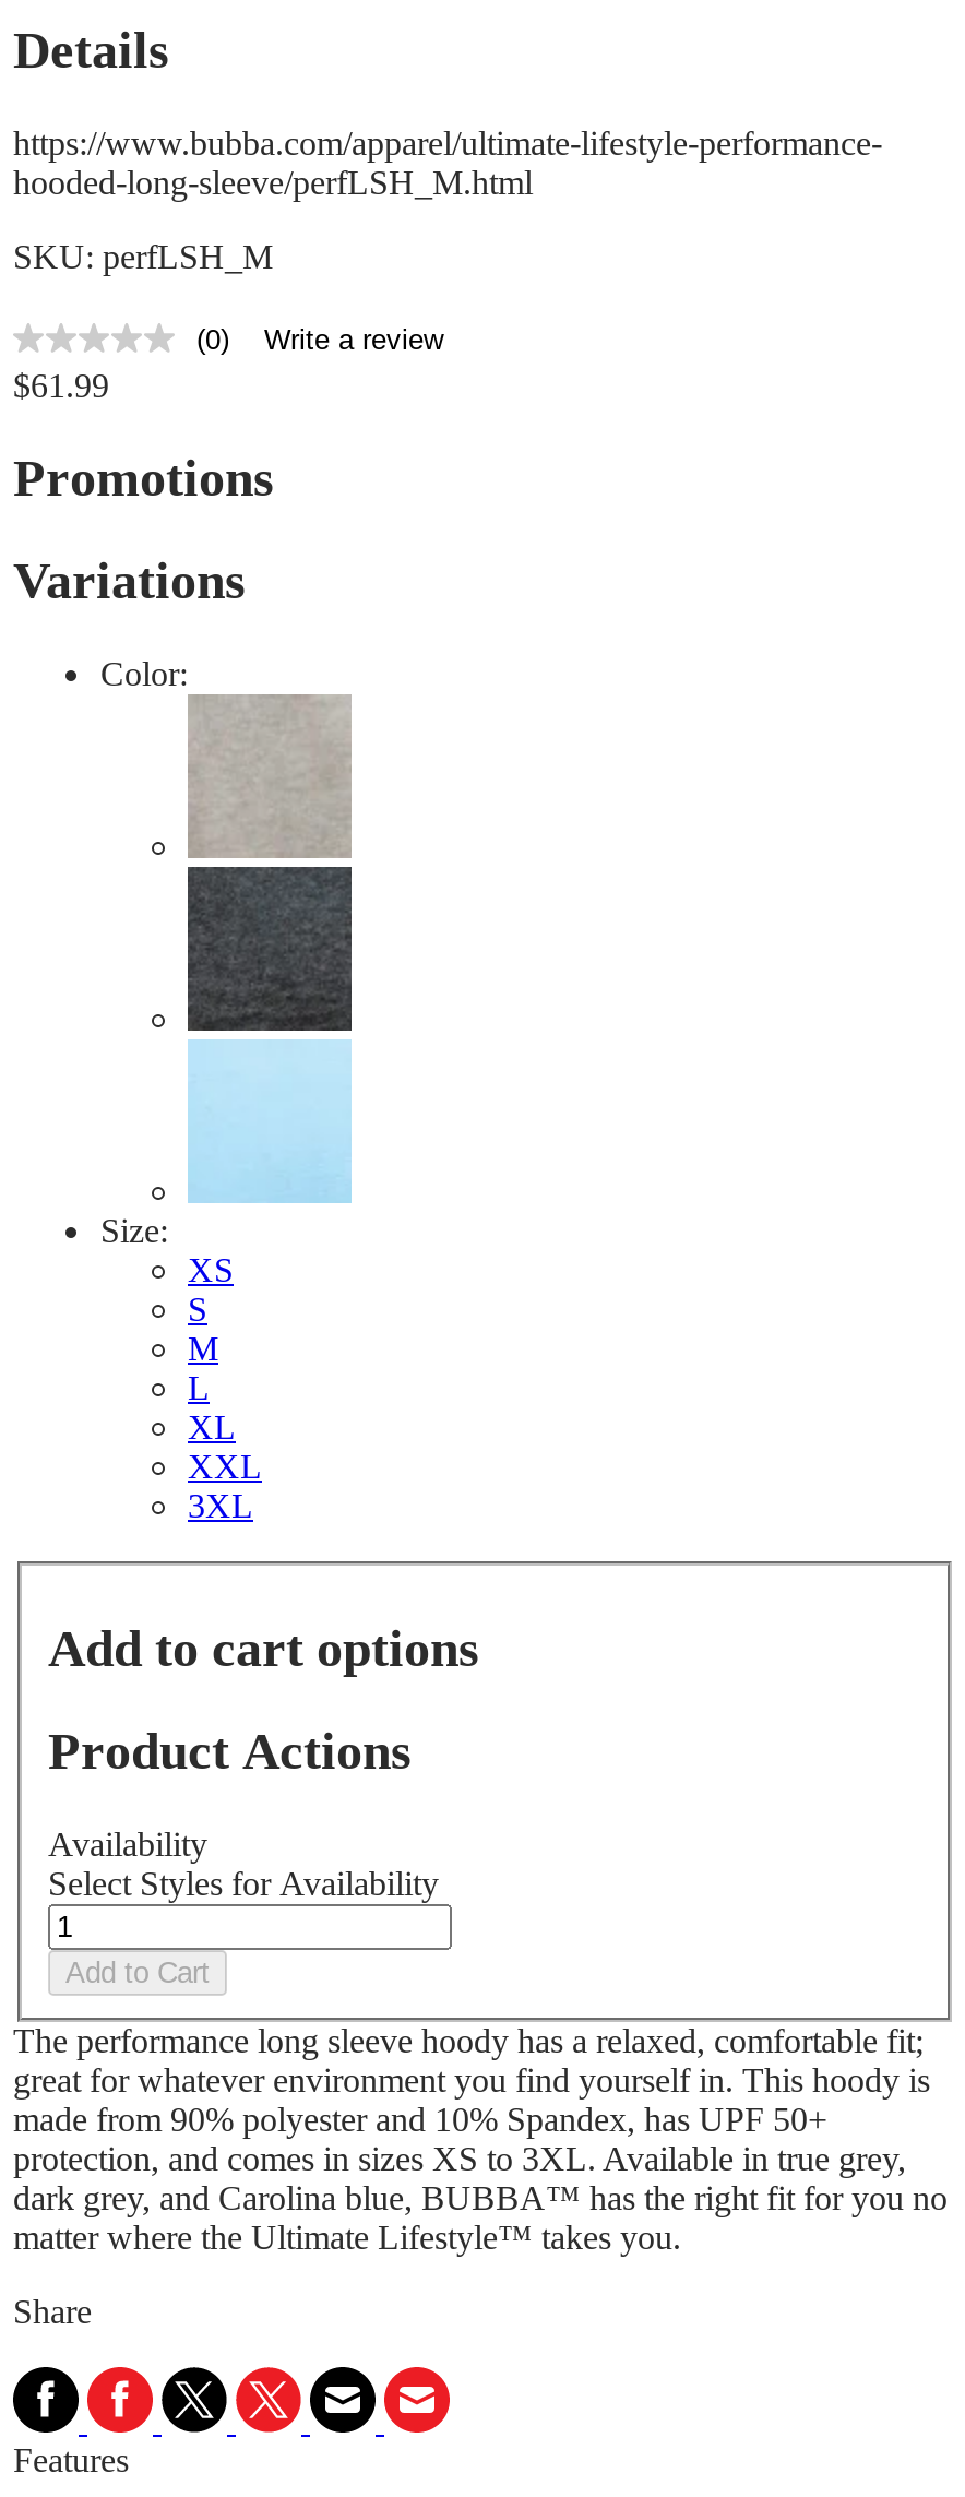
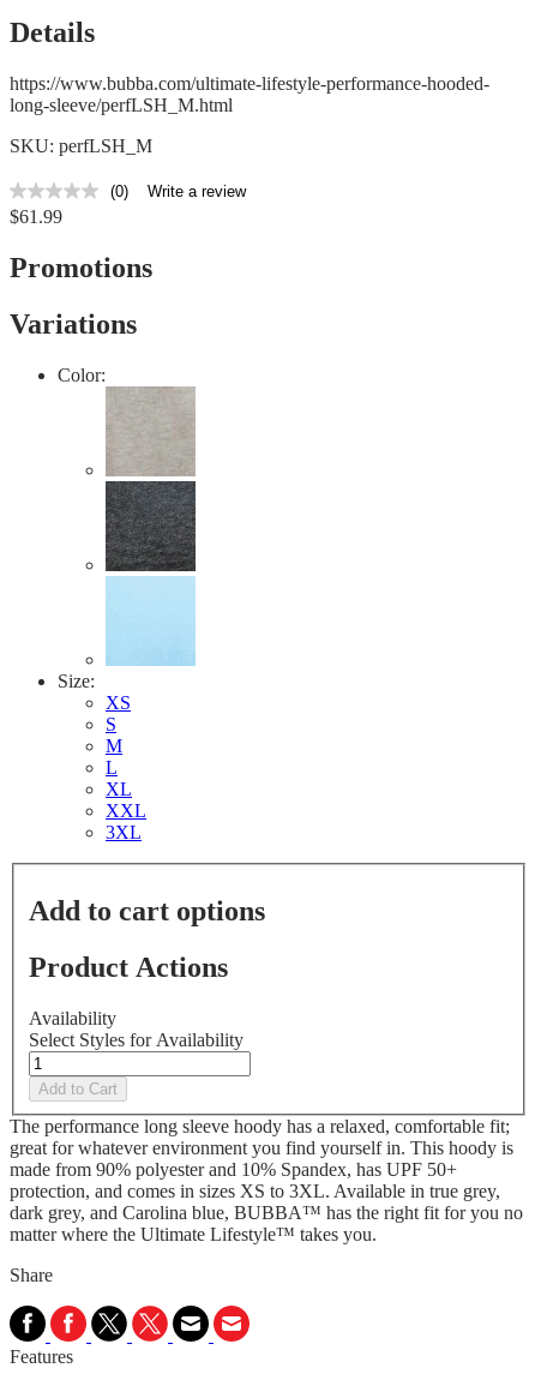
- https://www.bubba.com/apparel/ultimate-lifestyle-performance-
- hooded-long-sleeve/perfLSH_M.html
+ https://www.bubba.com/ultimate-lifestyle-performance-hooded-
+ long-sleeve/perfLSH_M.html
